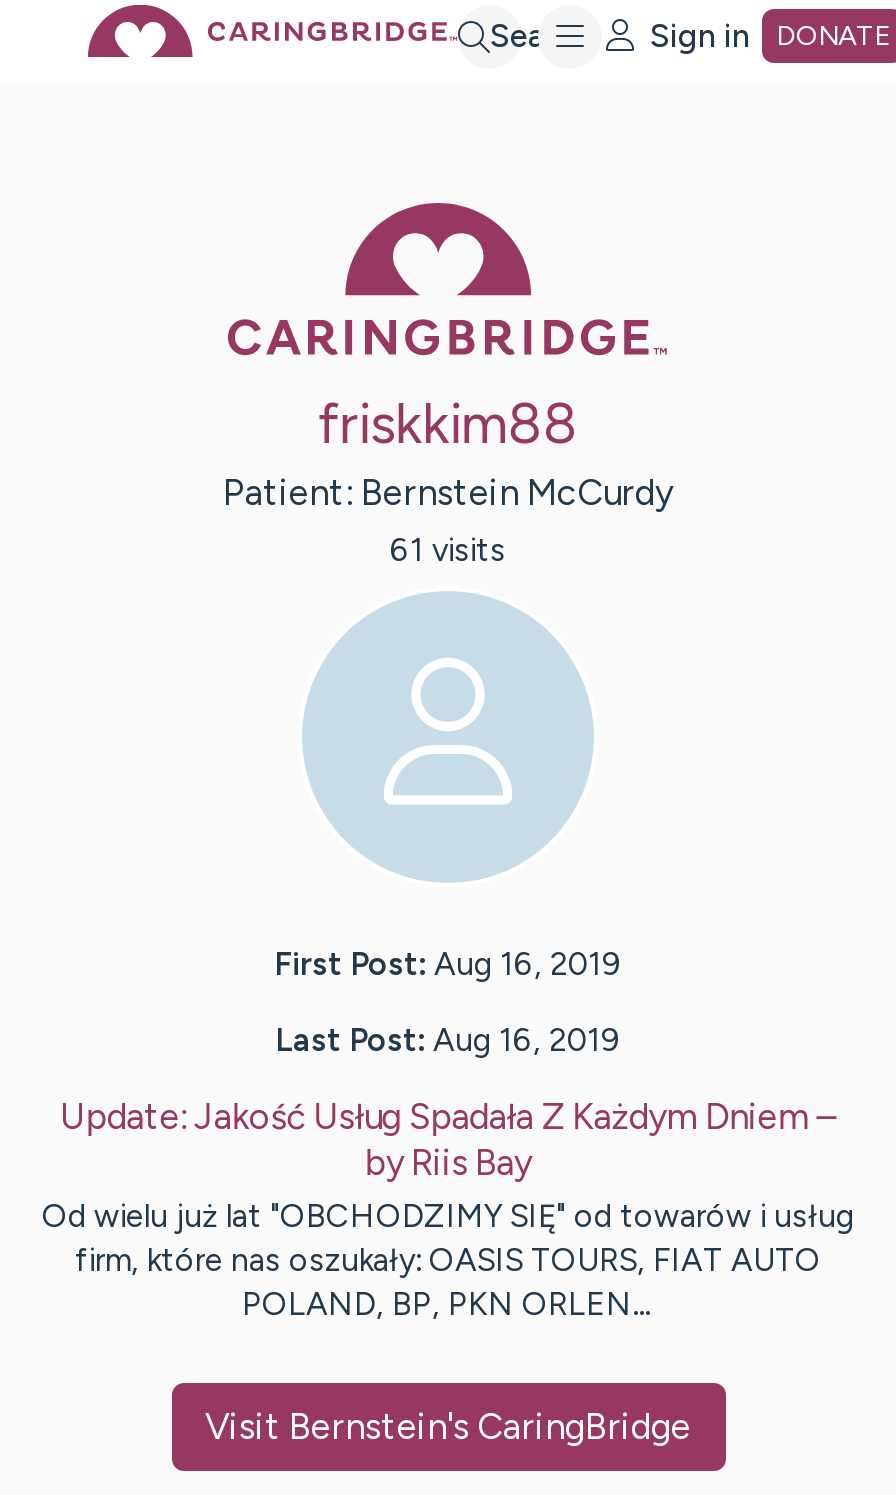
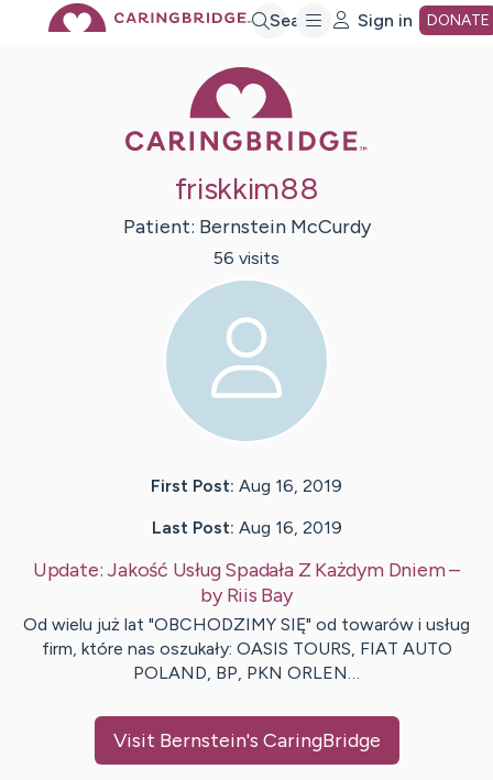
- 61 visits
+ 56 visits
